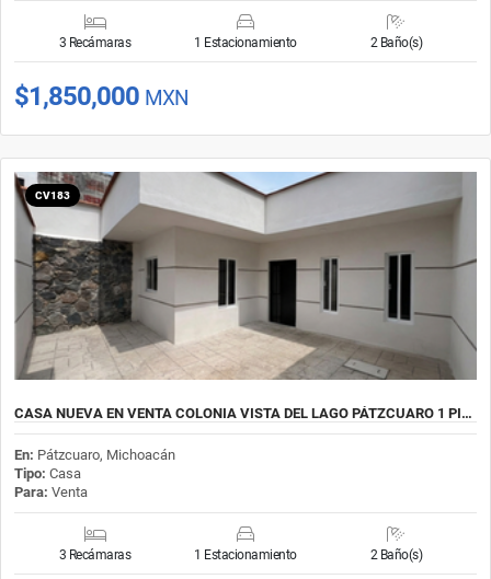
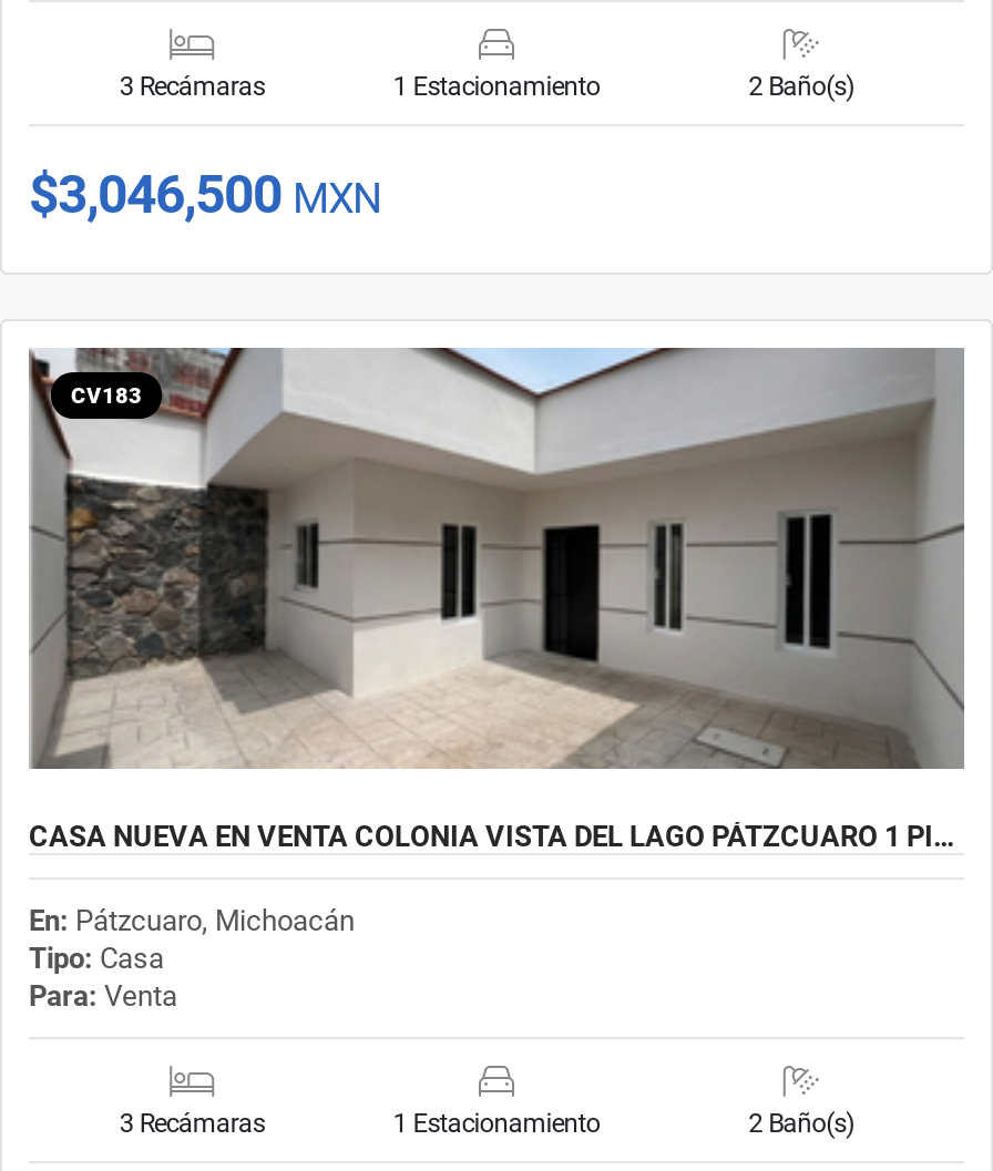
- $1,850,000 MXN
+ $3,046,500 MXN
